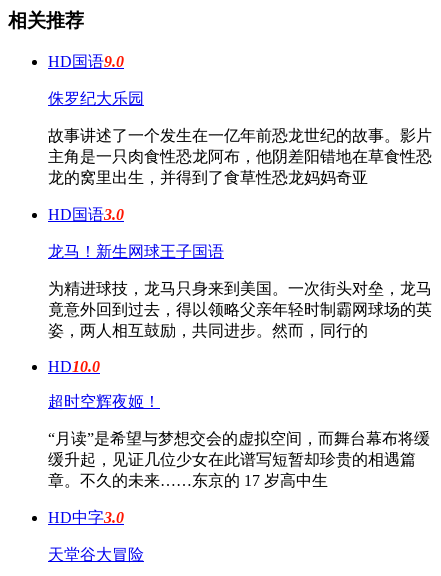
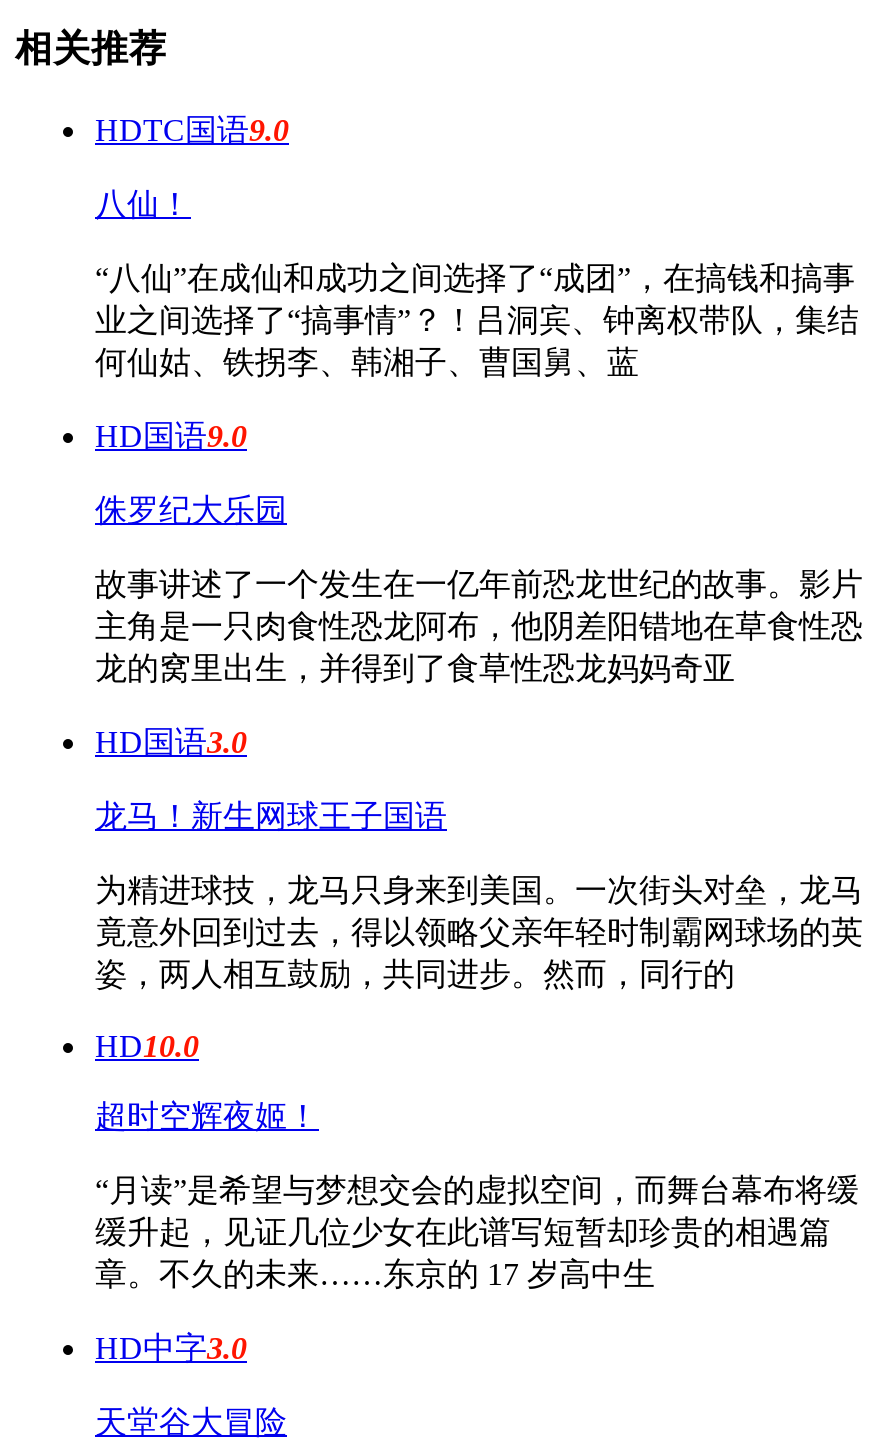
+ HDTC国语9.0
+ 八仙！
+ “八仙”在成仙和成功之间选择了“成团”，在搞钱和搞事
+ 业之间选择了“搞事情”？！吕洞宾、钟离权带队，集结
+ 何仙姑、铁拐李、韩湘子、曹国舅、蓝
